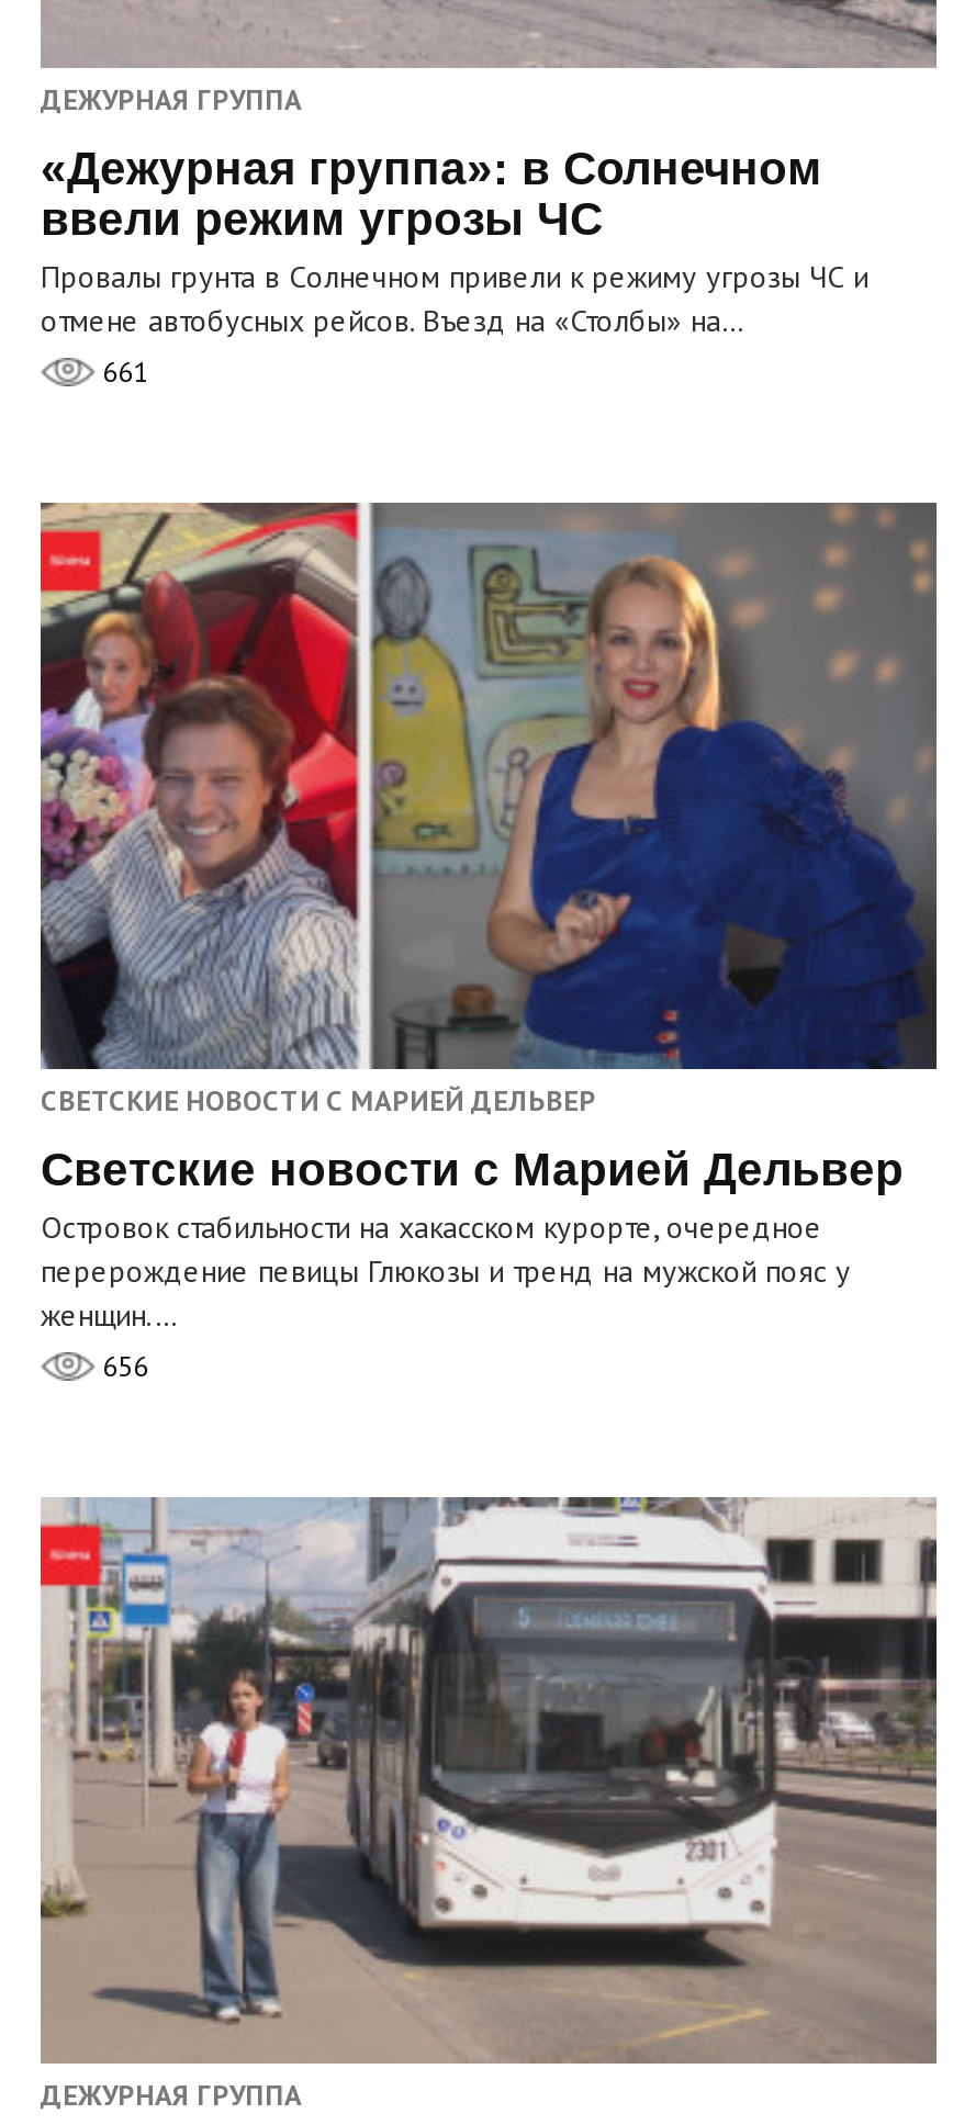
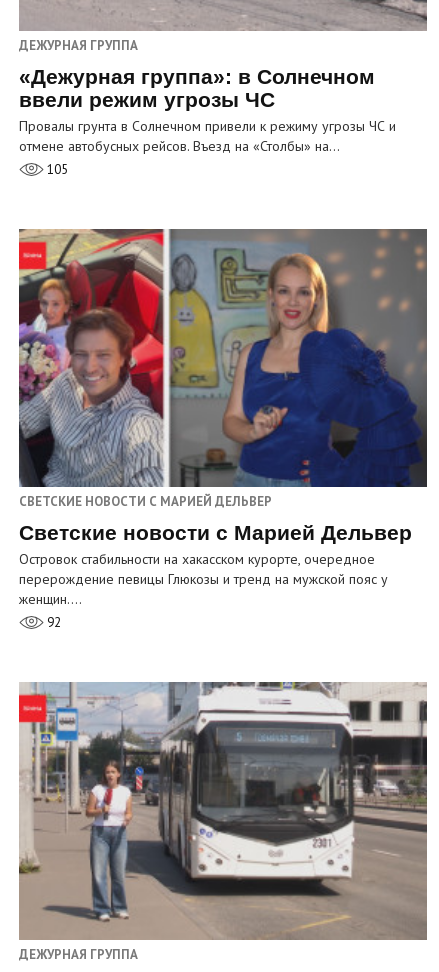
- 661
+ 105

- 656
+ 92
